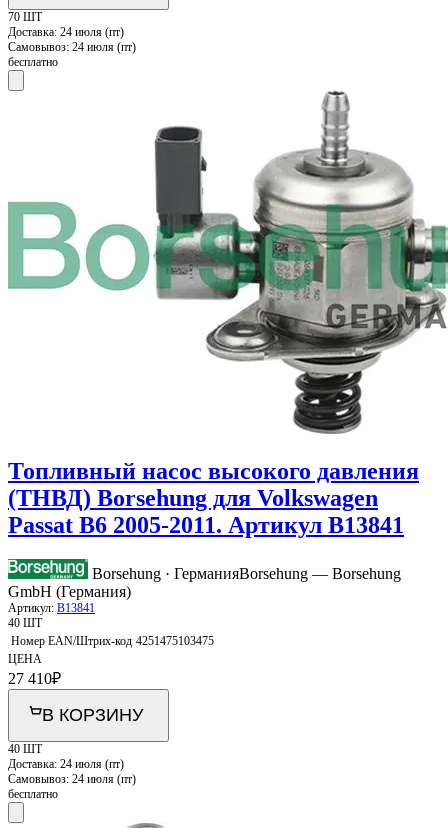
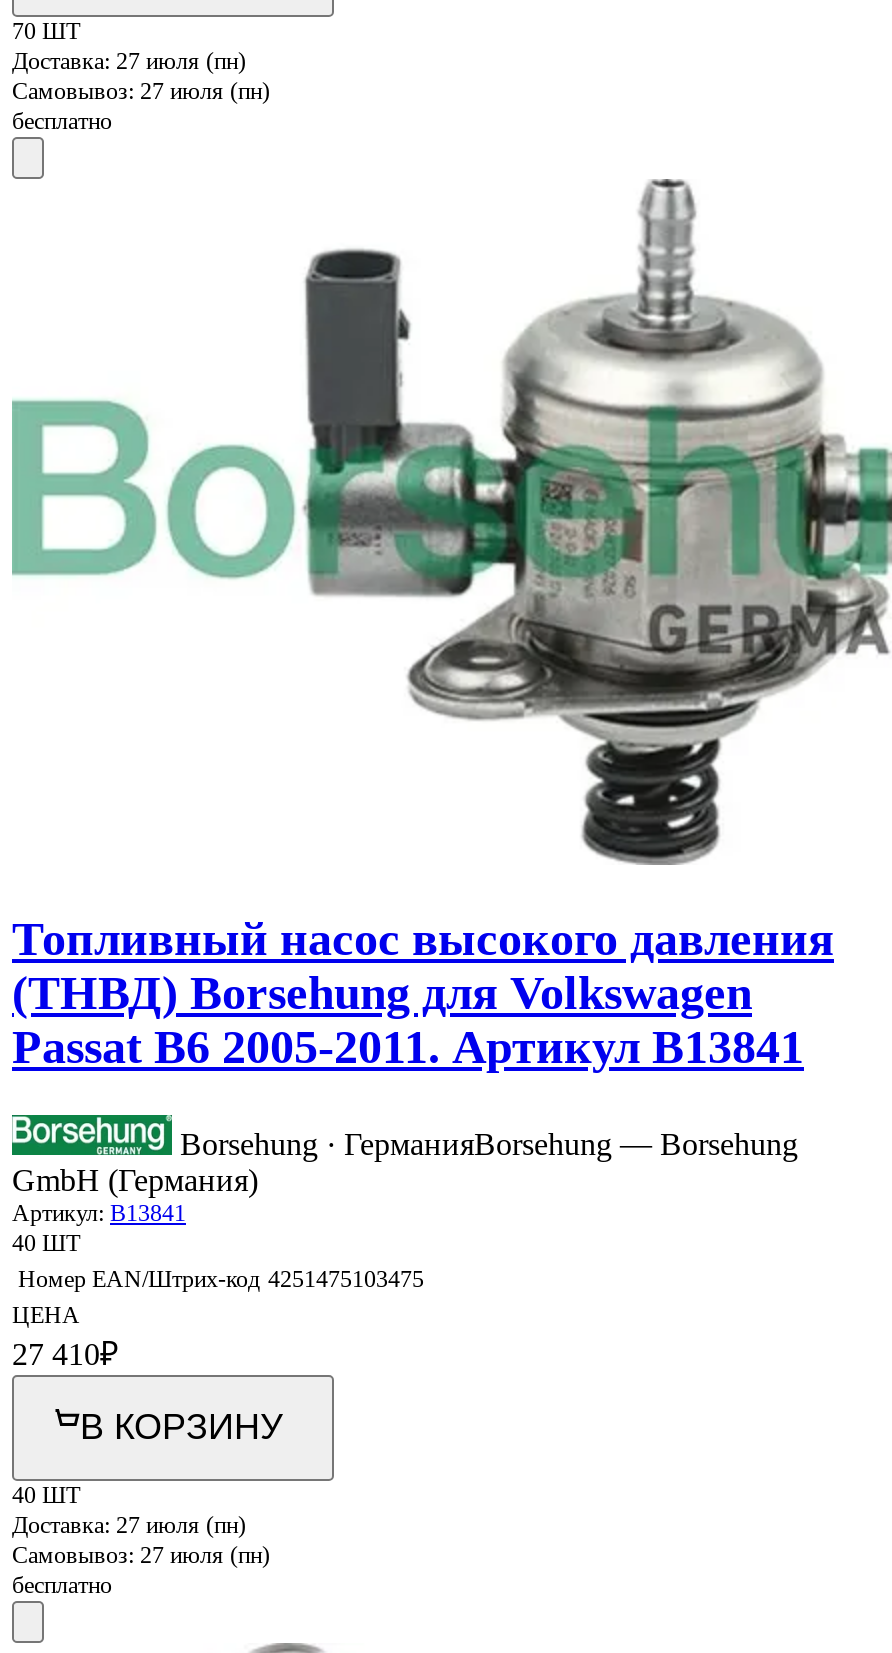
- Доставка: 24 июля (пт)
+ Доставка: 27 июля (пн)

- Самовывоз: 24 июля (пт)
+ Самовывоз: 27 июля (пн)

- Доставка: 24 июля (пт)
+ Доставка: 27 июля (пн)

- Самовывоз: 24 июля (пт)
+ Самовывоз: 27 июля (пн)
